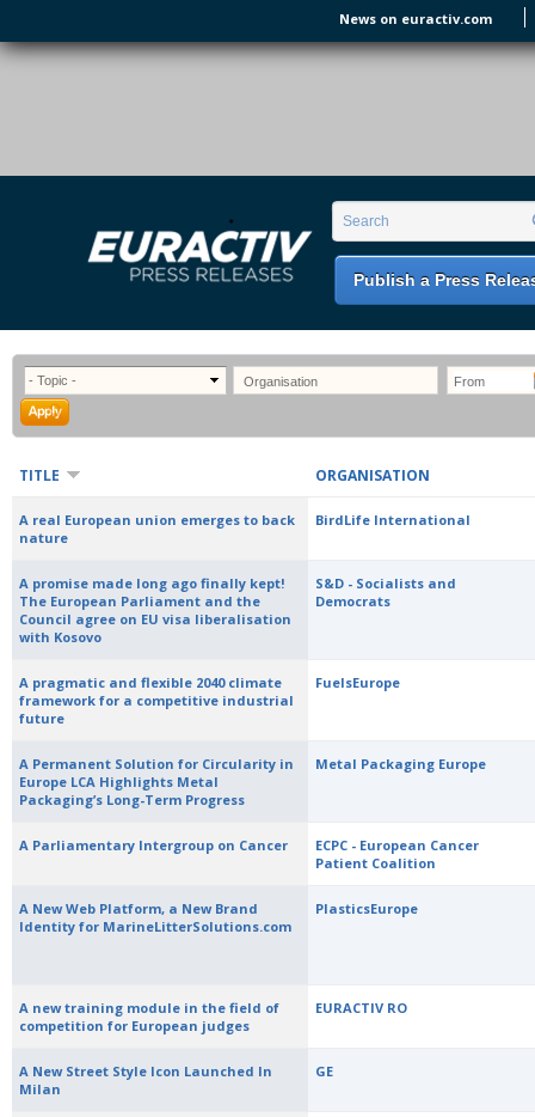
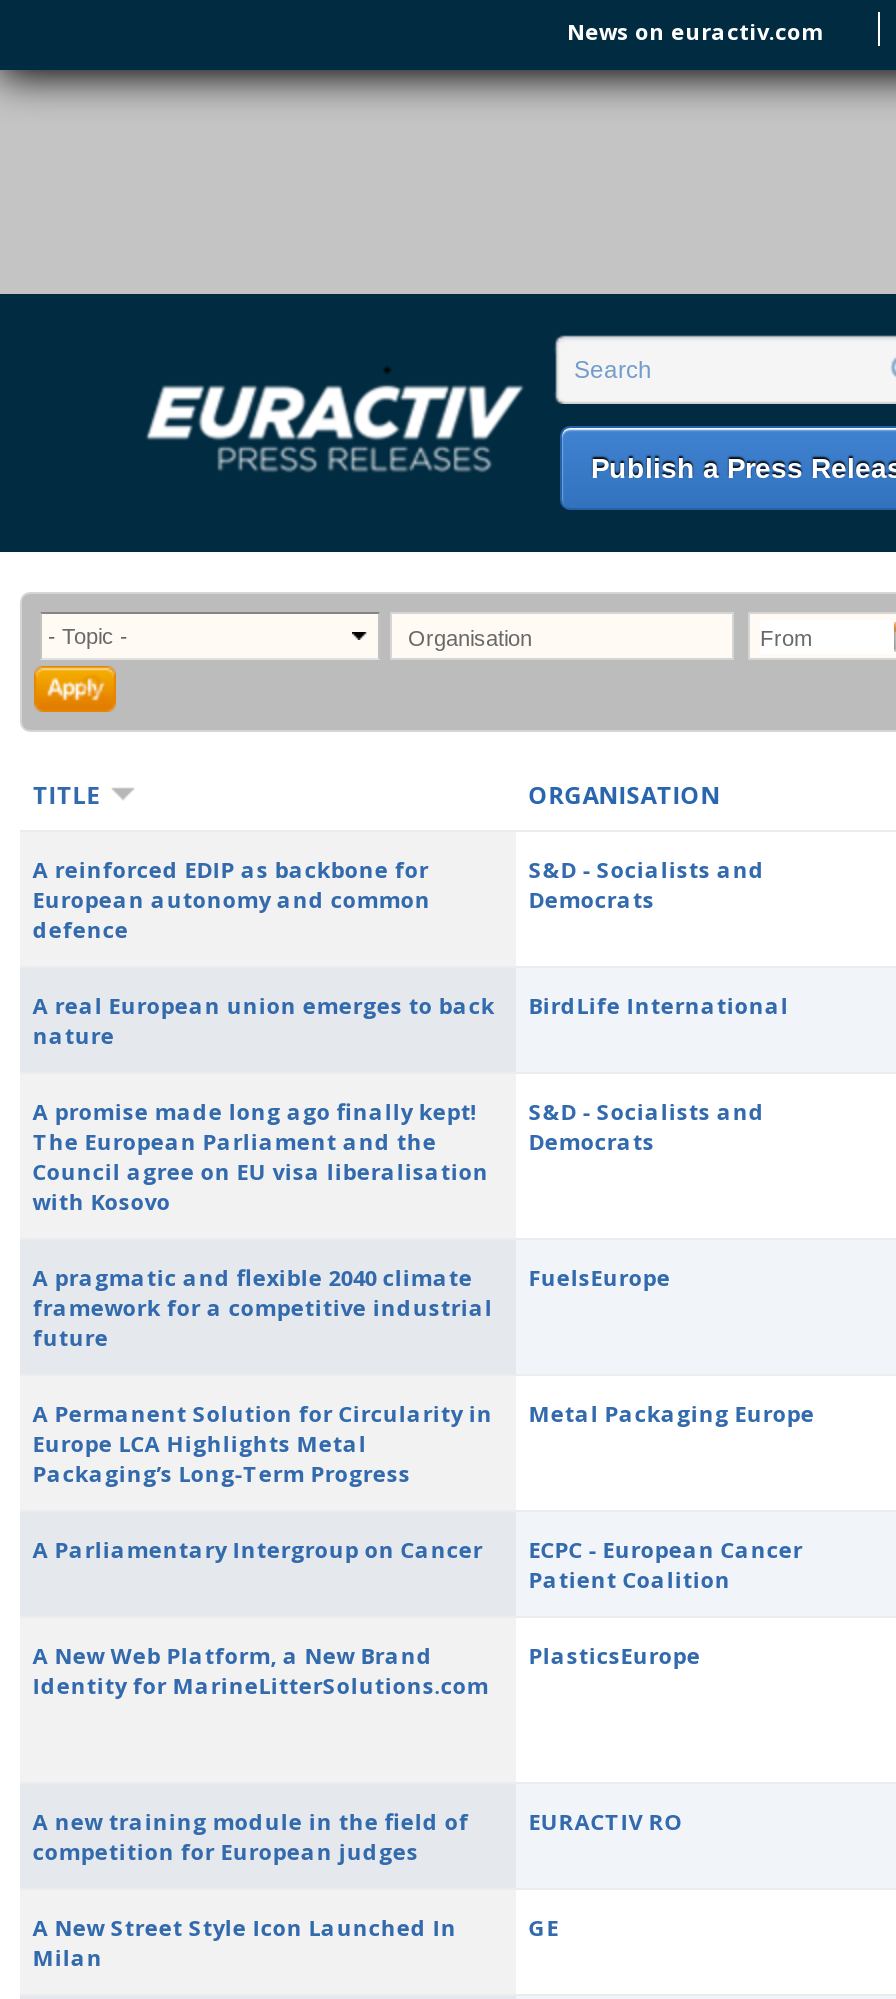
+ A reinforced EDIP as backbone for
+ European autonomy and common
+ defence

+ S&D - Socialists and
+ Democrats
